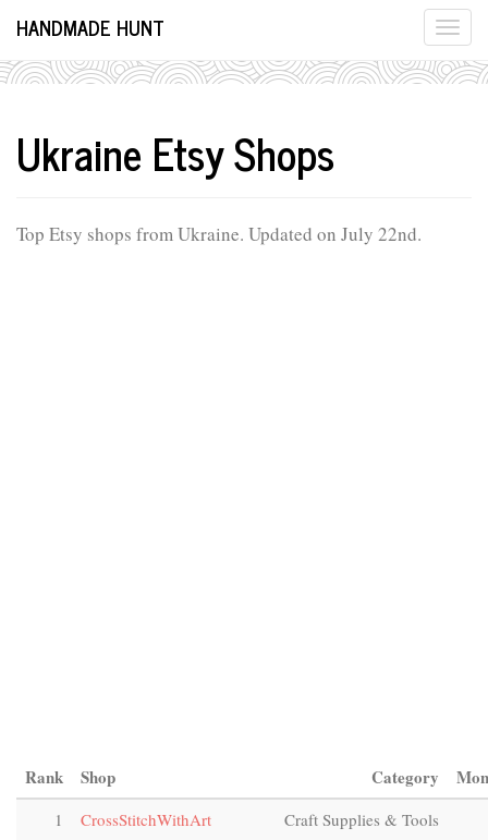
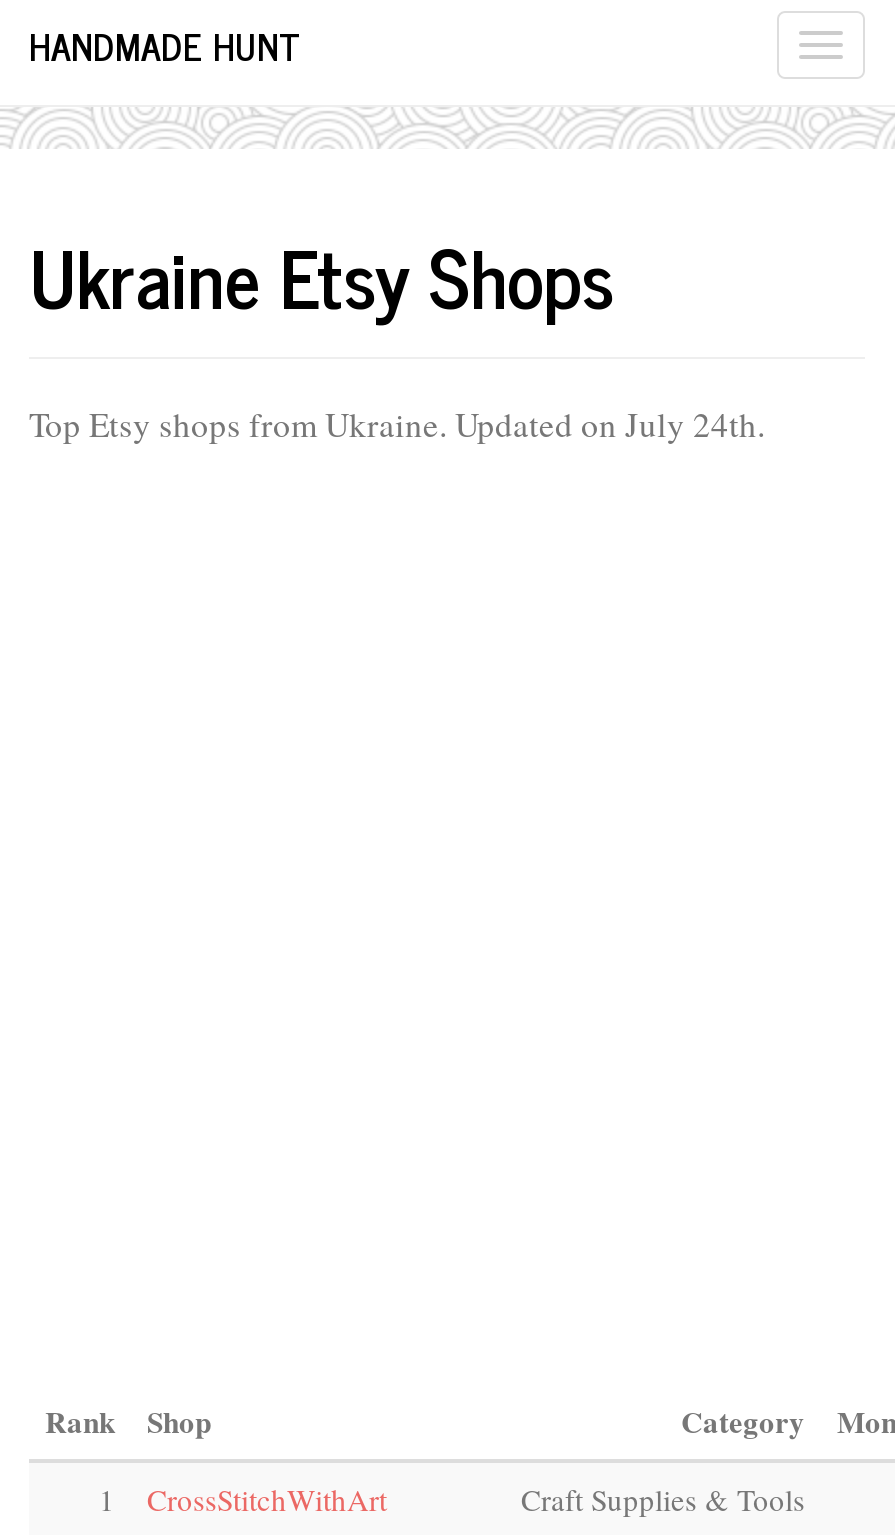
- Top Etsy shops from Ukraine. Updated on July 22nd.
+ Top Etsy shops from Ukraine. Updated on July 24th.
